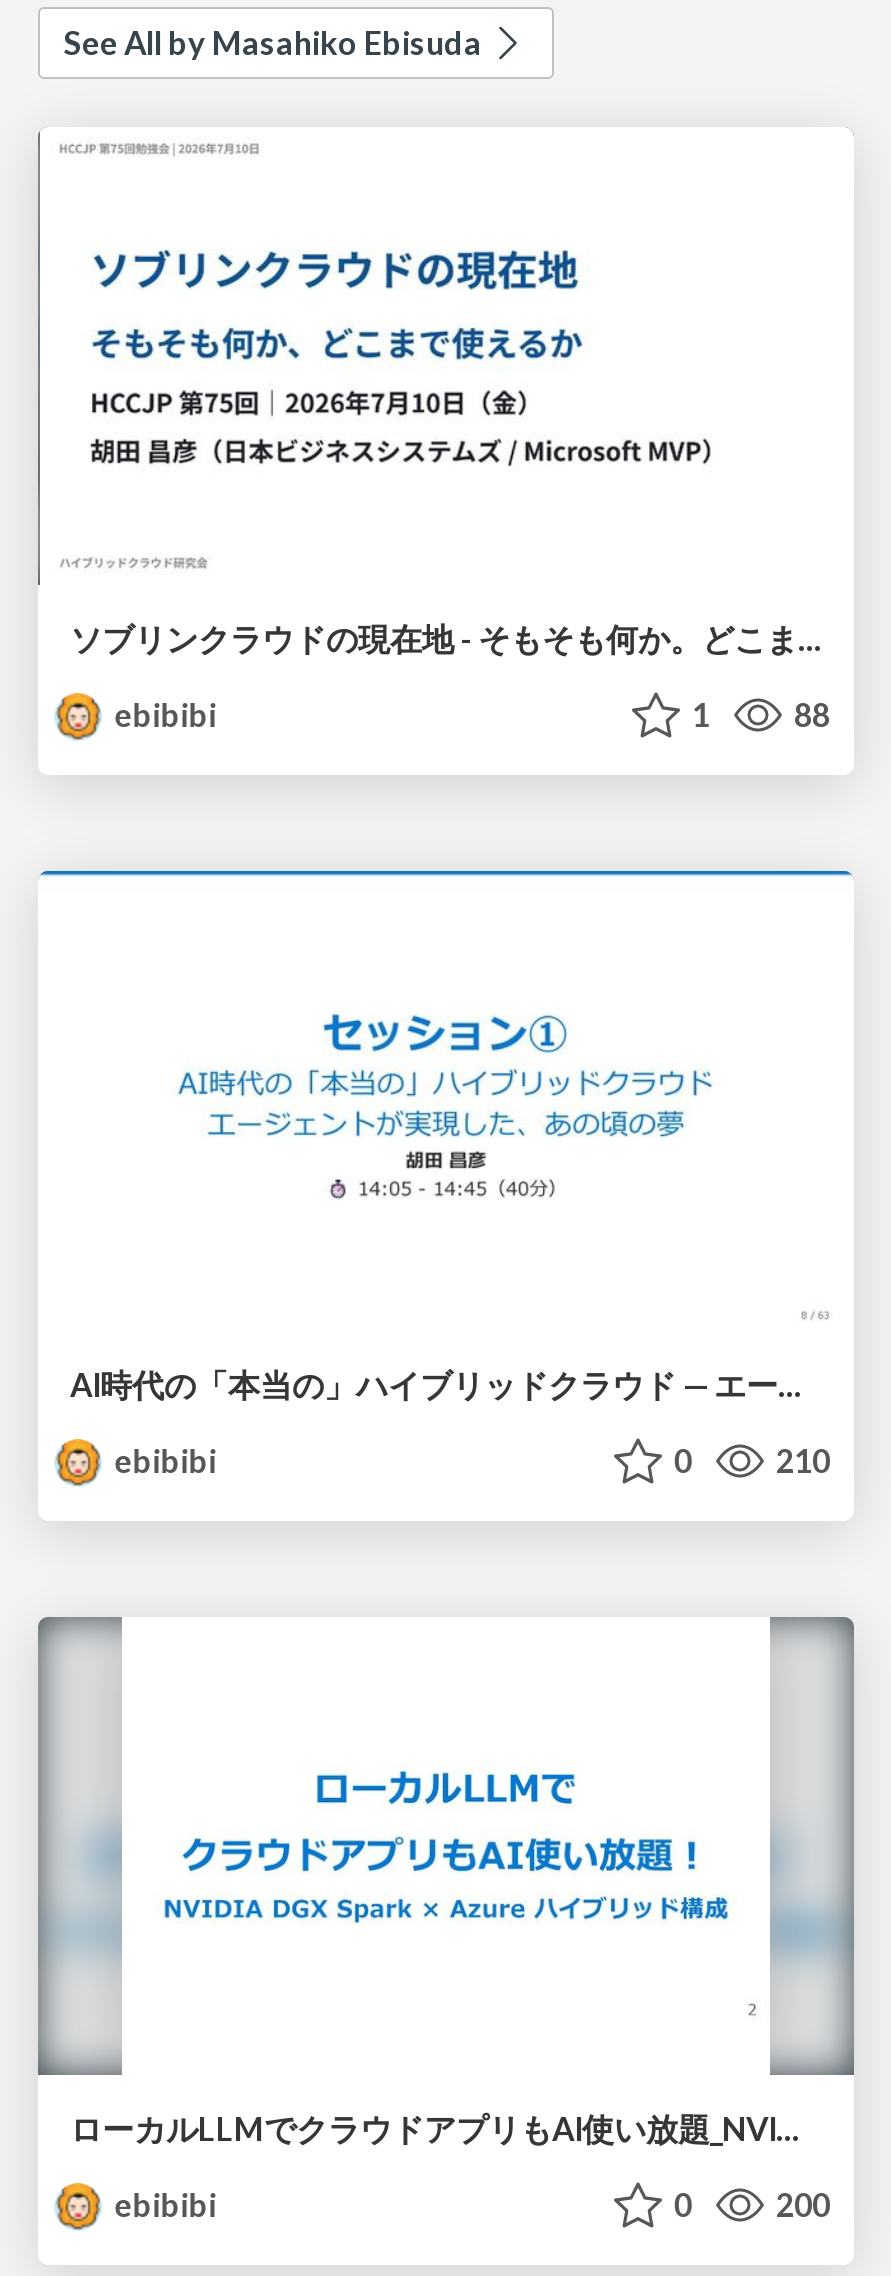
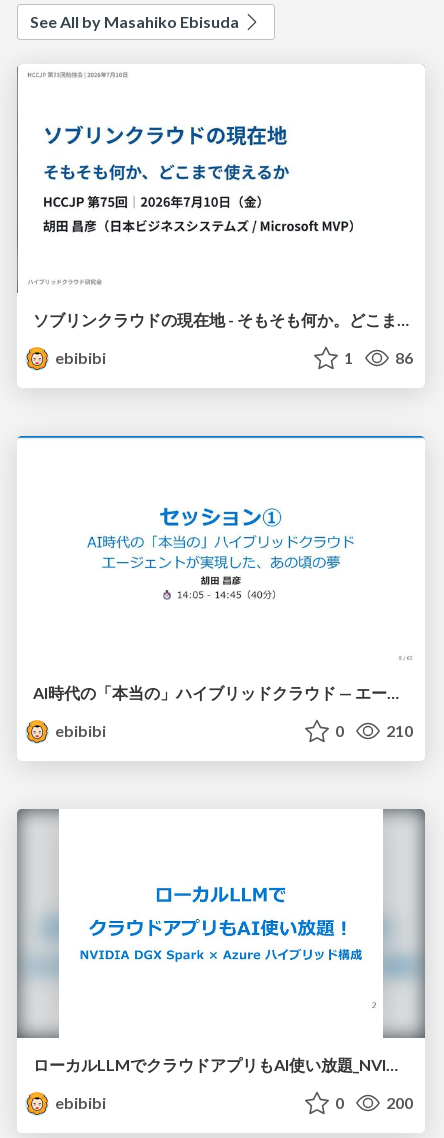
- 88
+ 86
